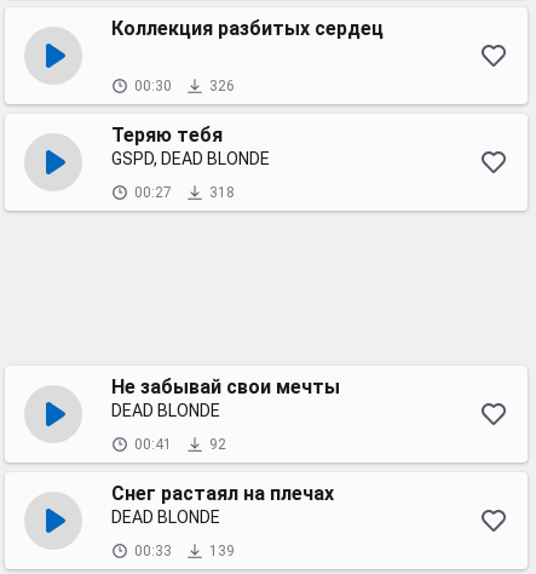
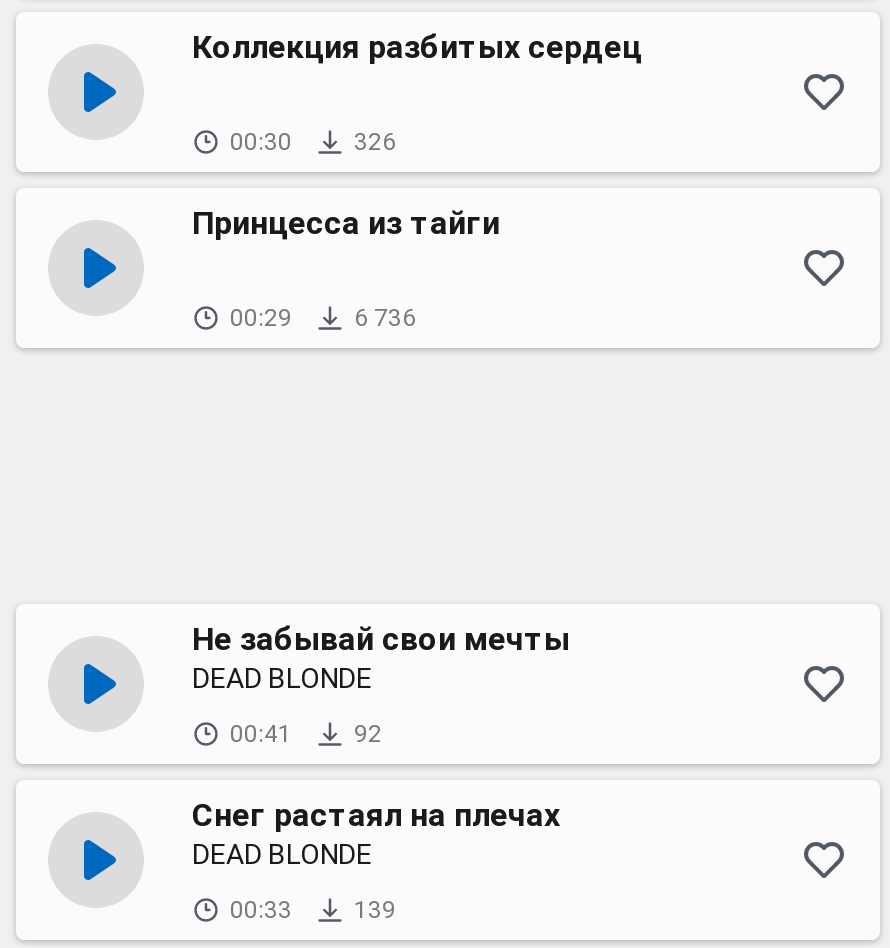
- Теряю тебя
- GSPD, DEAD BLONDE
+ Принцесса из тайги

- 00:27
- 318
+ 00:29
+ 6 736
